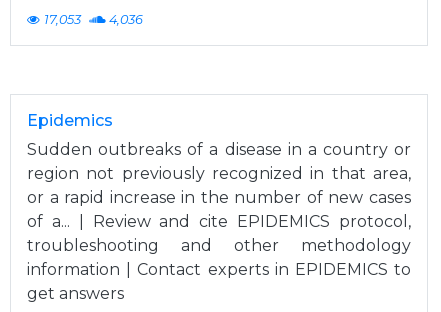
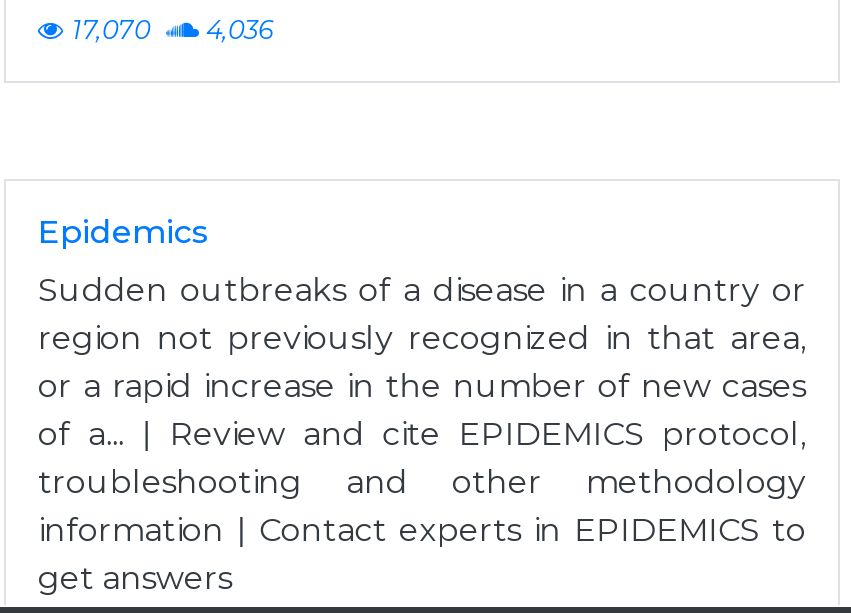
- 17,053 4,036
+ 17,070 4,036
